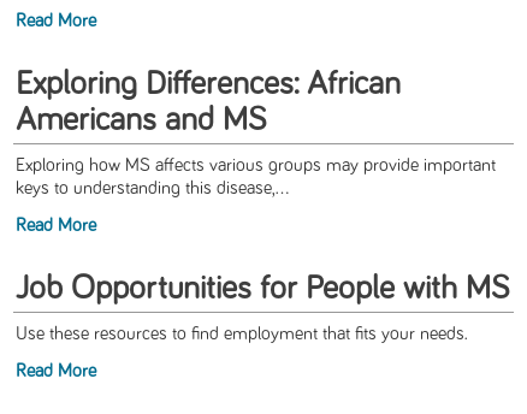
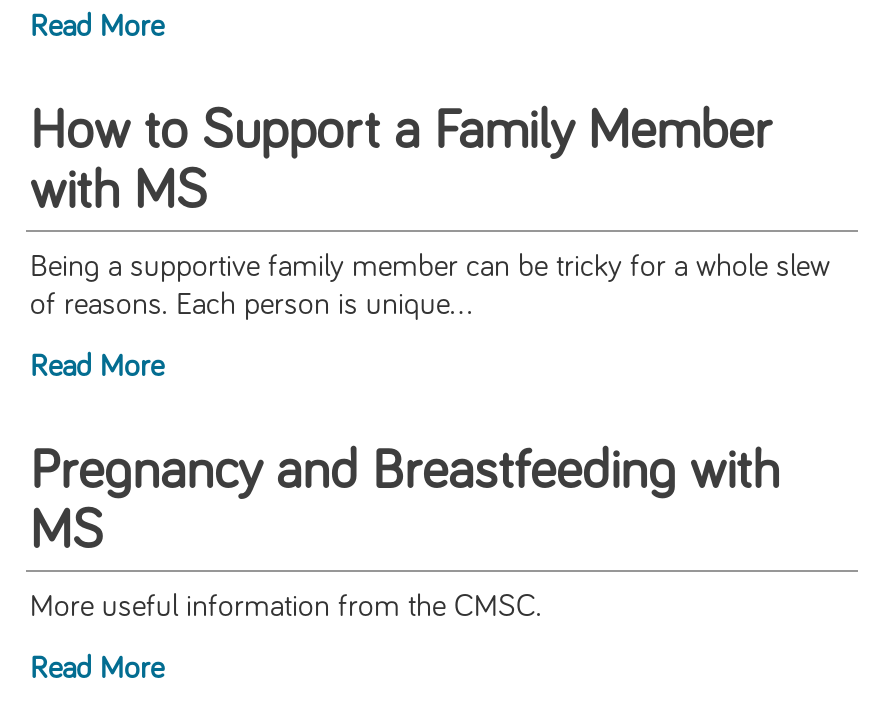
- Exploring Differences: African
- Americans and MS
+ How to Support a Family Member
+ with MS

- Exploring how MS affects various groups may provide important
- keys to understanding this disease,...
+ Being a supportive family member can be tricky for a whole slew
+ of reasons. Each person is unique...

- Job Opportunities for People with MS
+ Pregnancy and Breastfeeding with
+ MS

- Use these resources to find employment that fits your needs.
+ More useful information from the CMSC.
